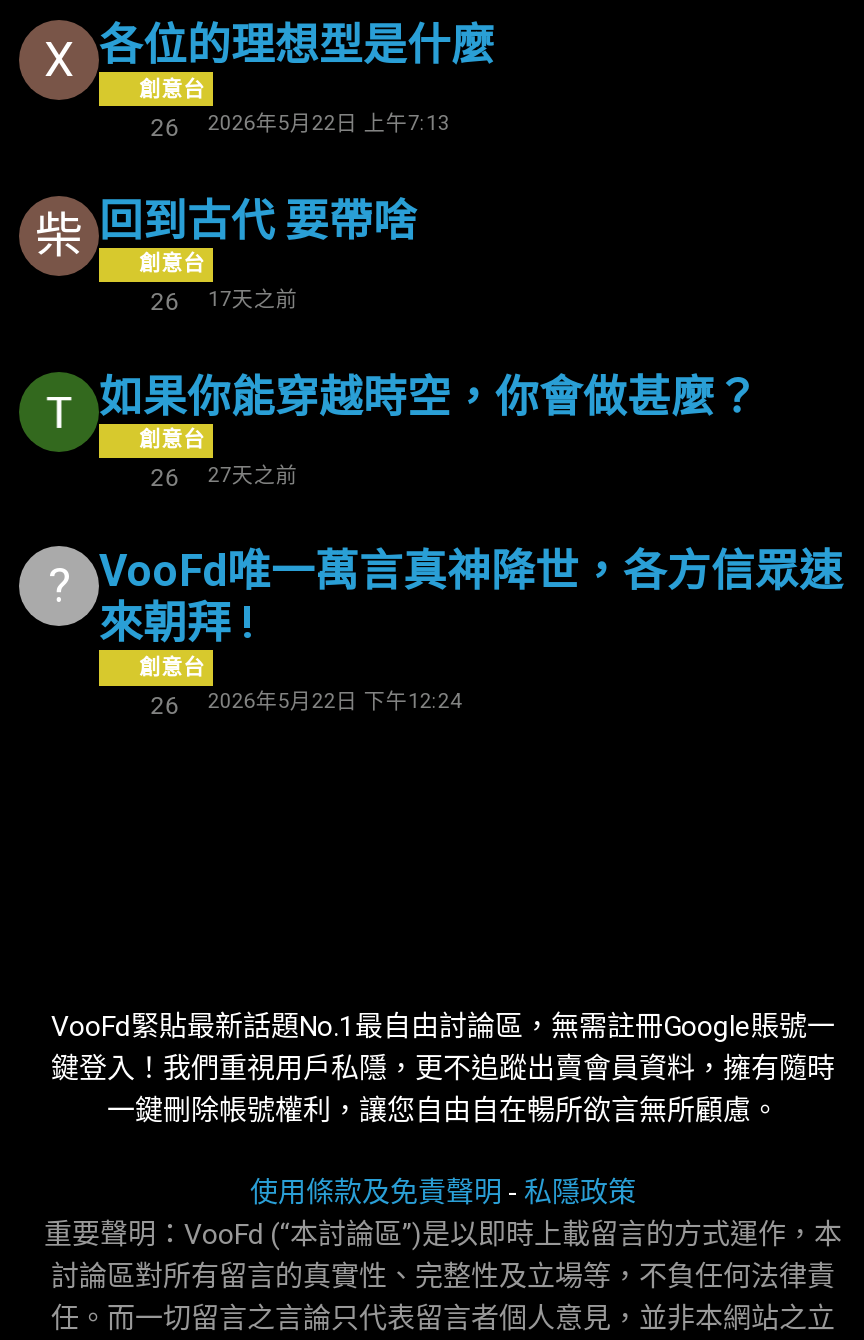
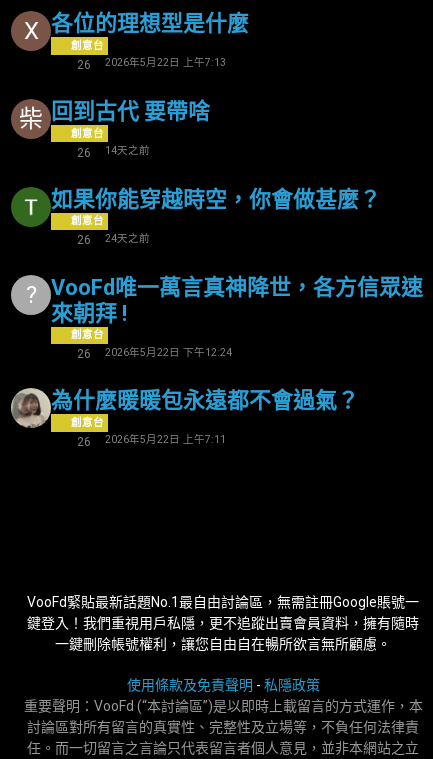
- 26 17天之前
+ 26 14天之前

- 26 27天之前
+ 26 24天之前

+ [image]
+ 為什麼暖暖包永遠都不會過氣？
+ 創意台
+ 26
+ 2026年5月22日 上午7:11
